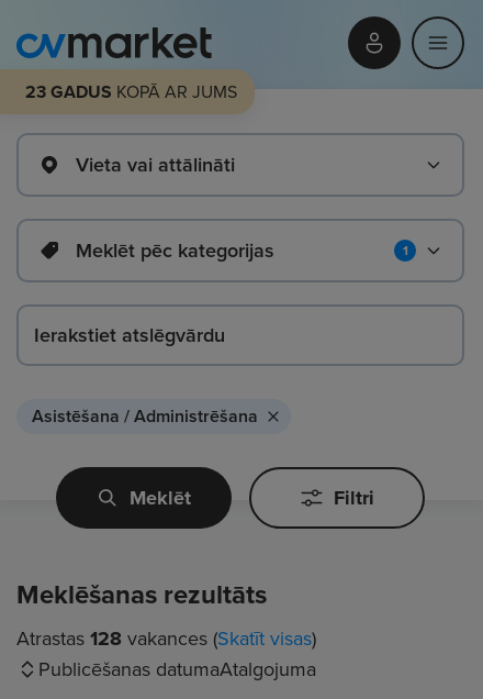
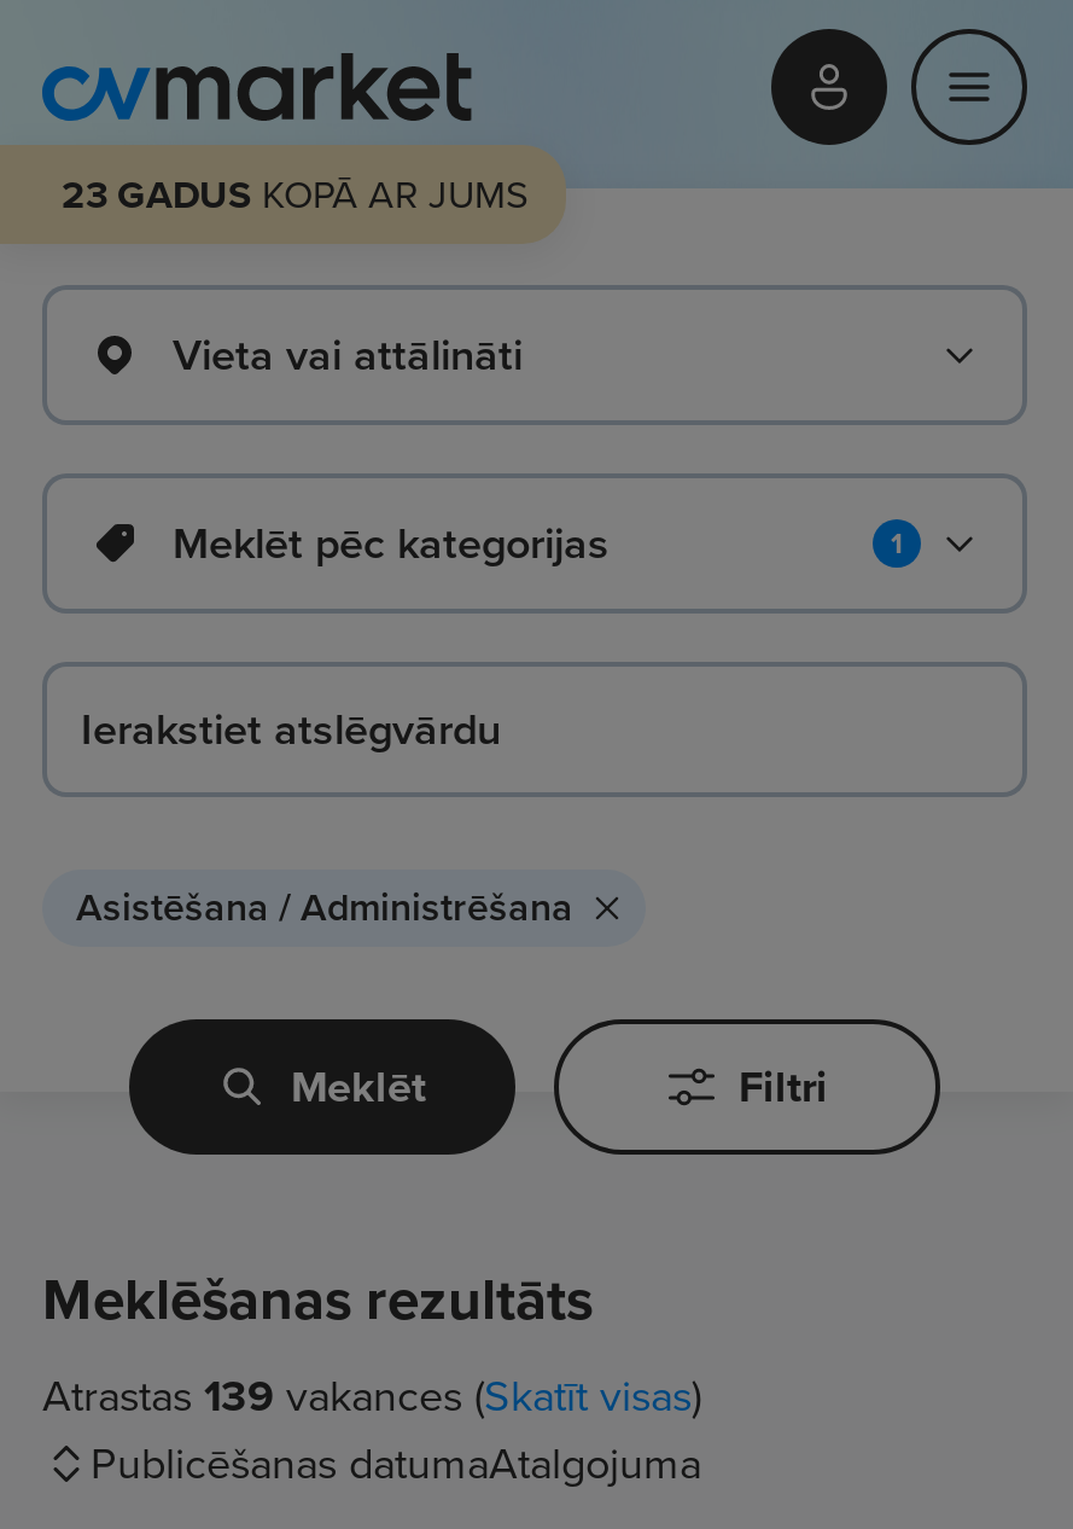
- Atrastas 128 vakances (Skatīt visas)
+ Atrastas 139 vakances (Skatīt visas)
